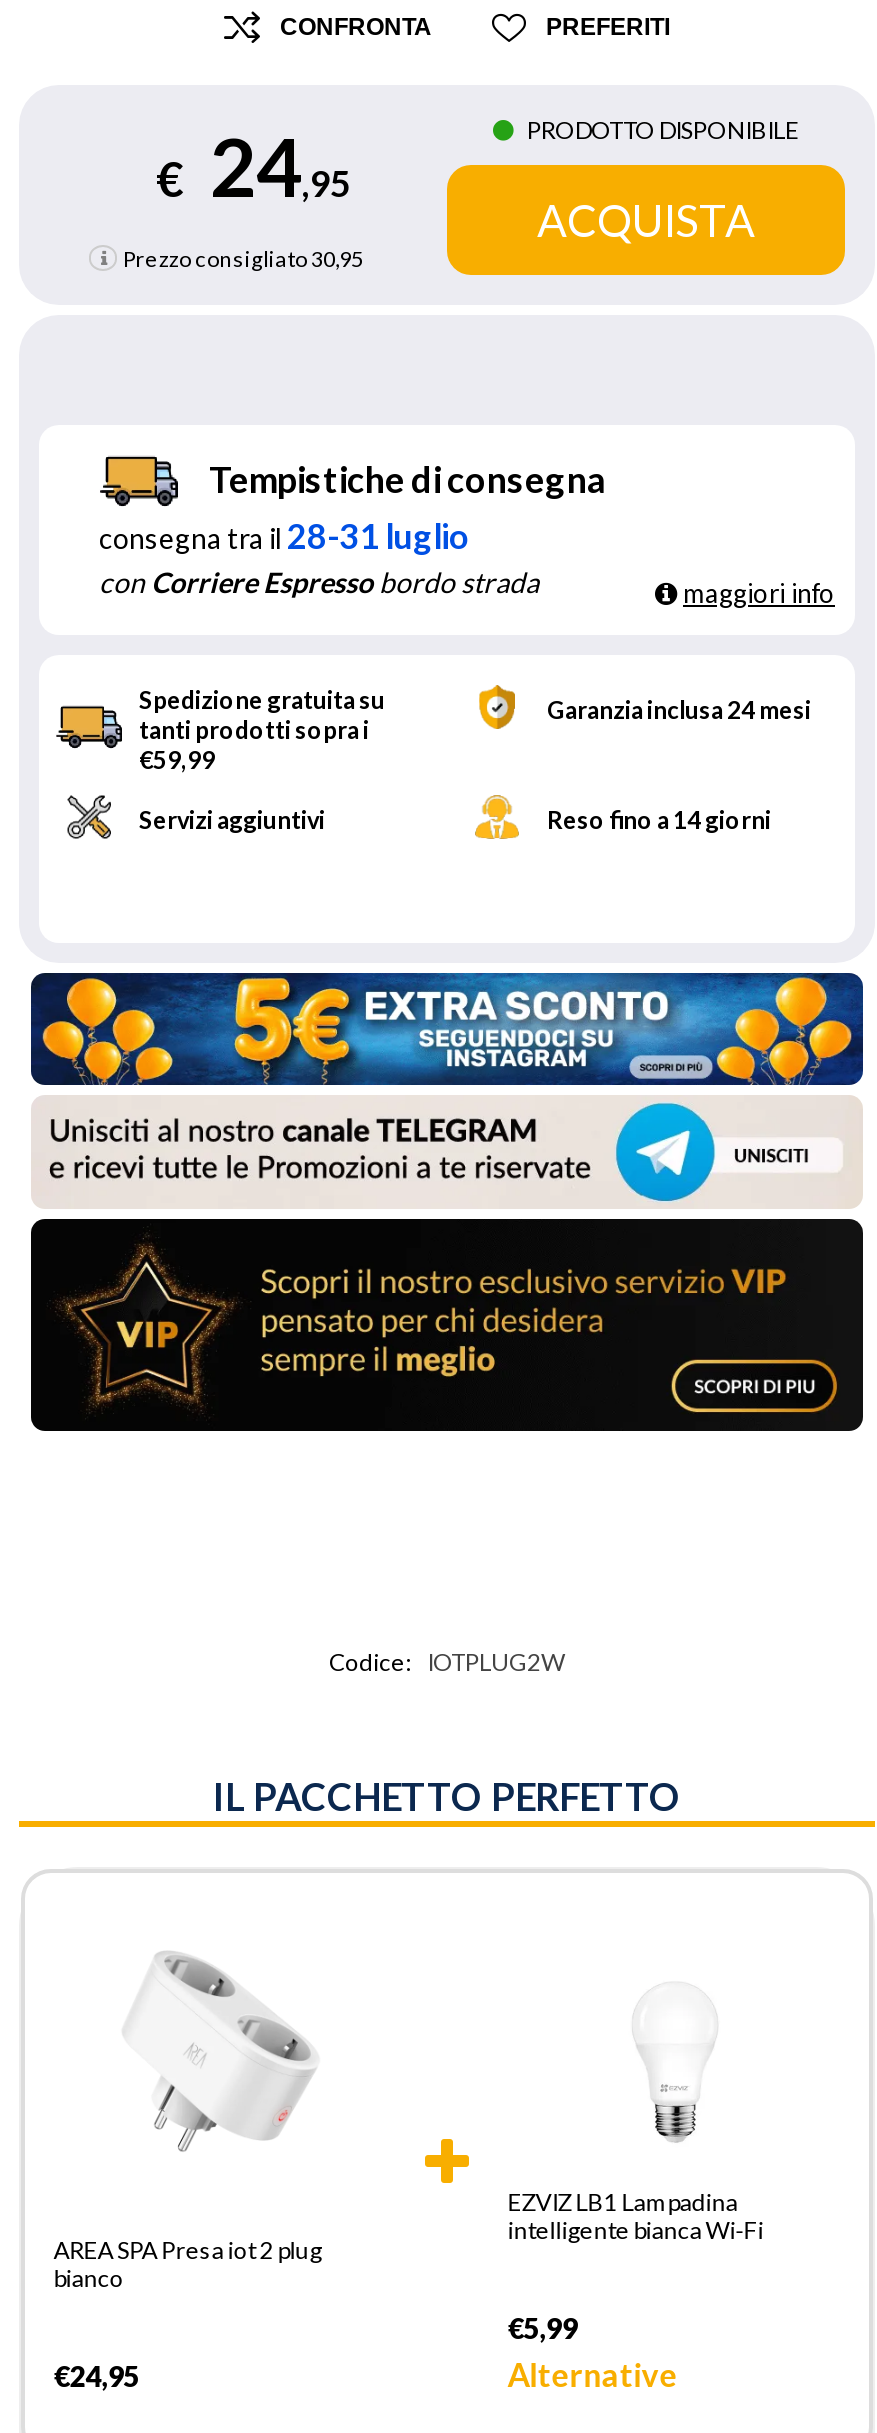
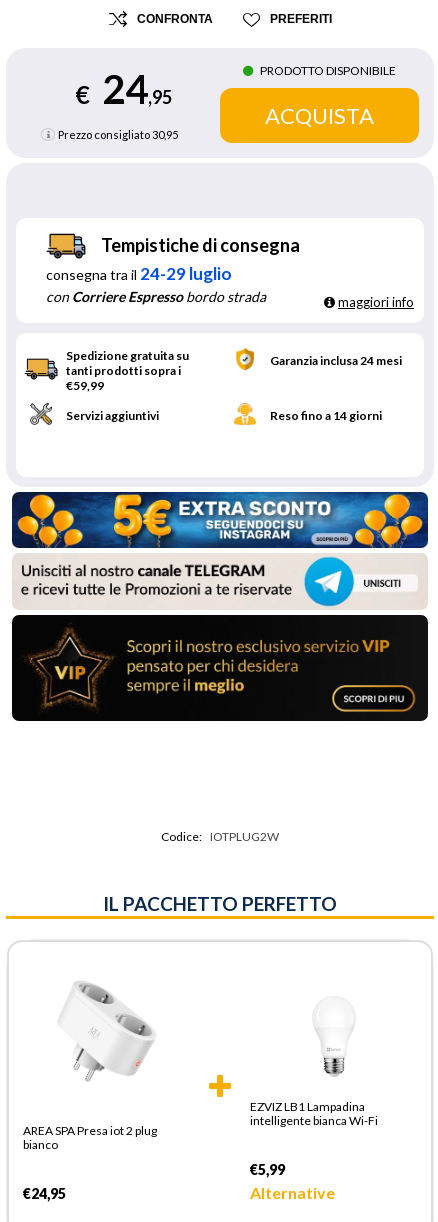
- consegna tra il 28-31 luglio
+ consegna tra il 24-29 luglio
